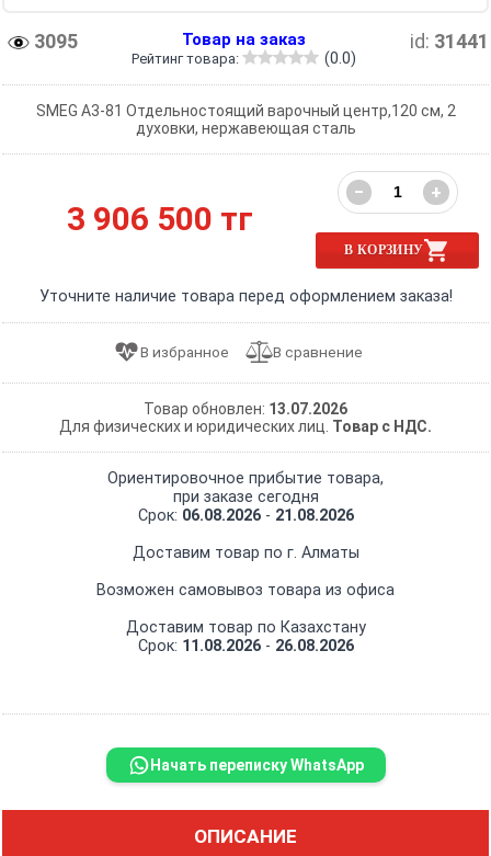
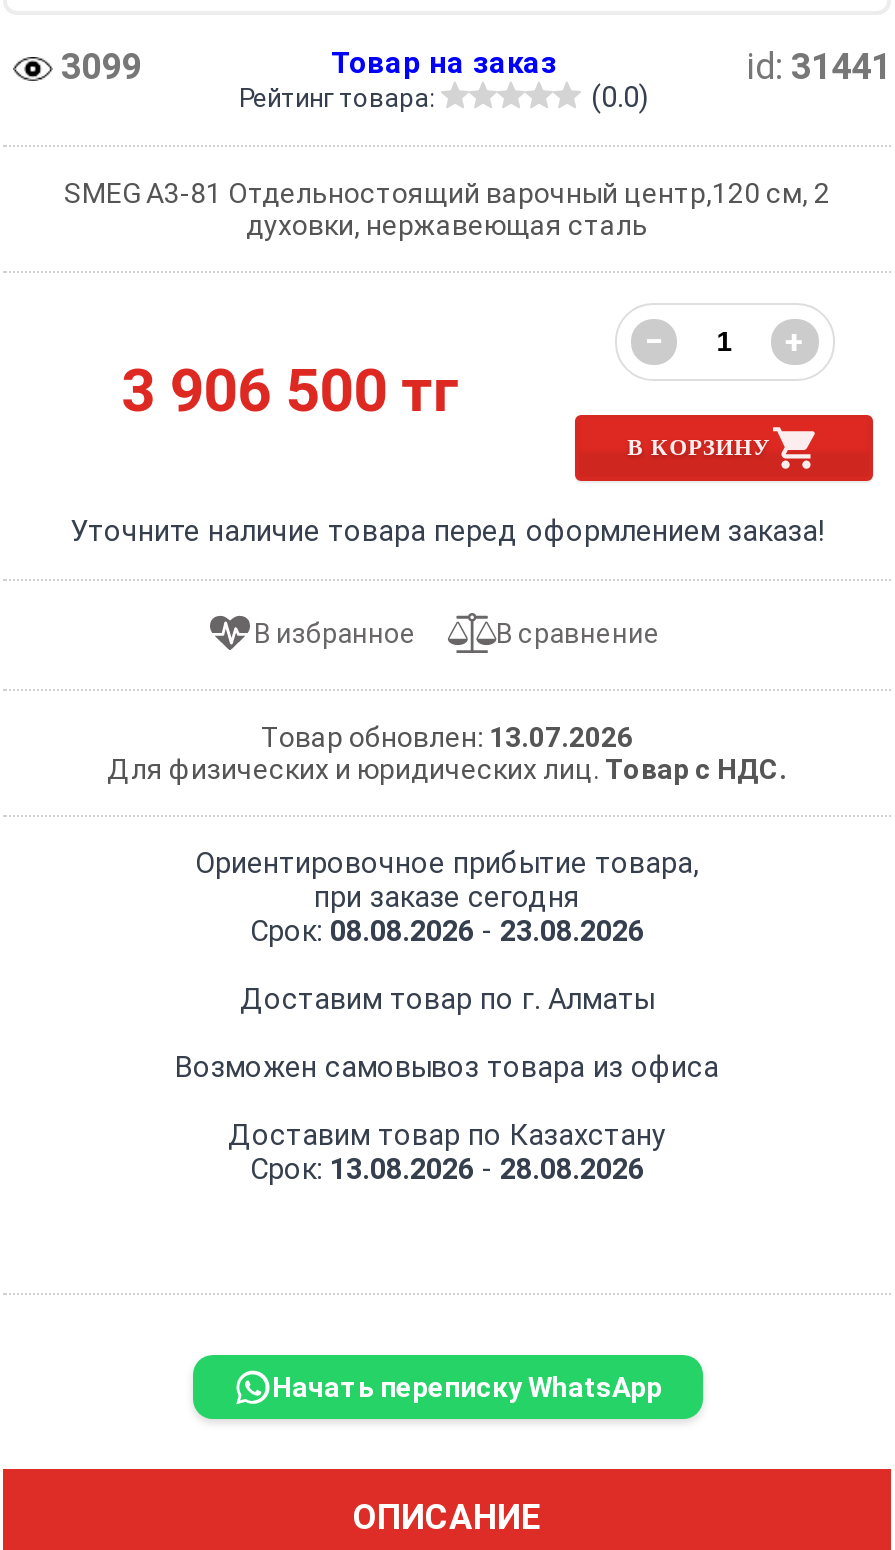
- 3095
+ 3099

- Срок: 06.08.2026 - 21.08.2026
+ Срок: 08.08.2026 - 23.08.2026

- Срок: 11.08.2026 - 26.08.2026
+ Срок: 13.08.2026 - 28.08.2026
